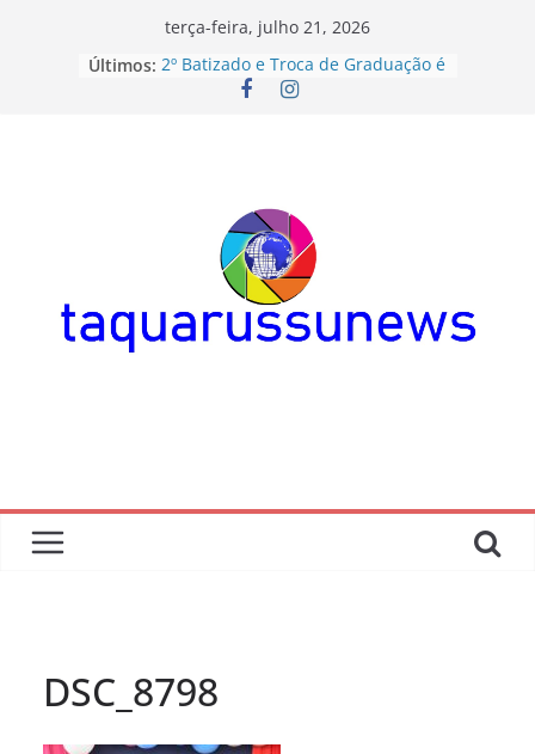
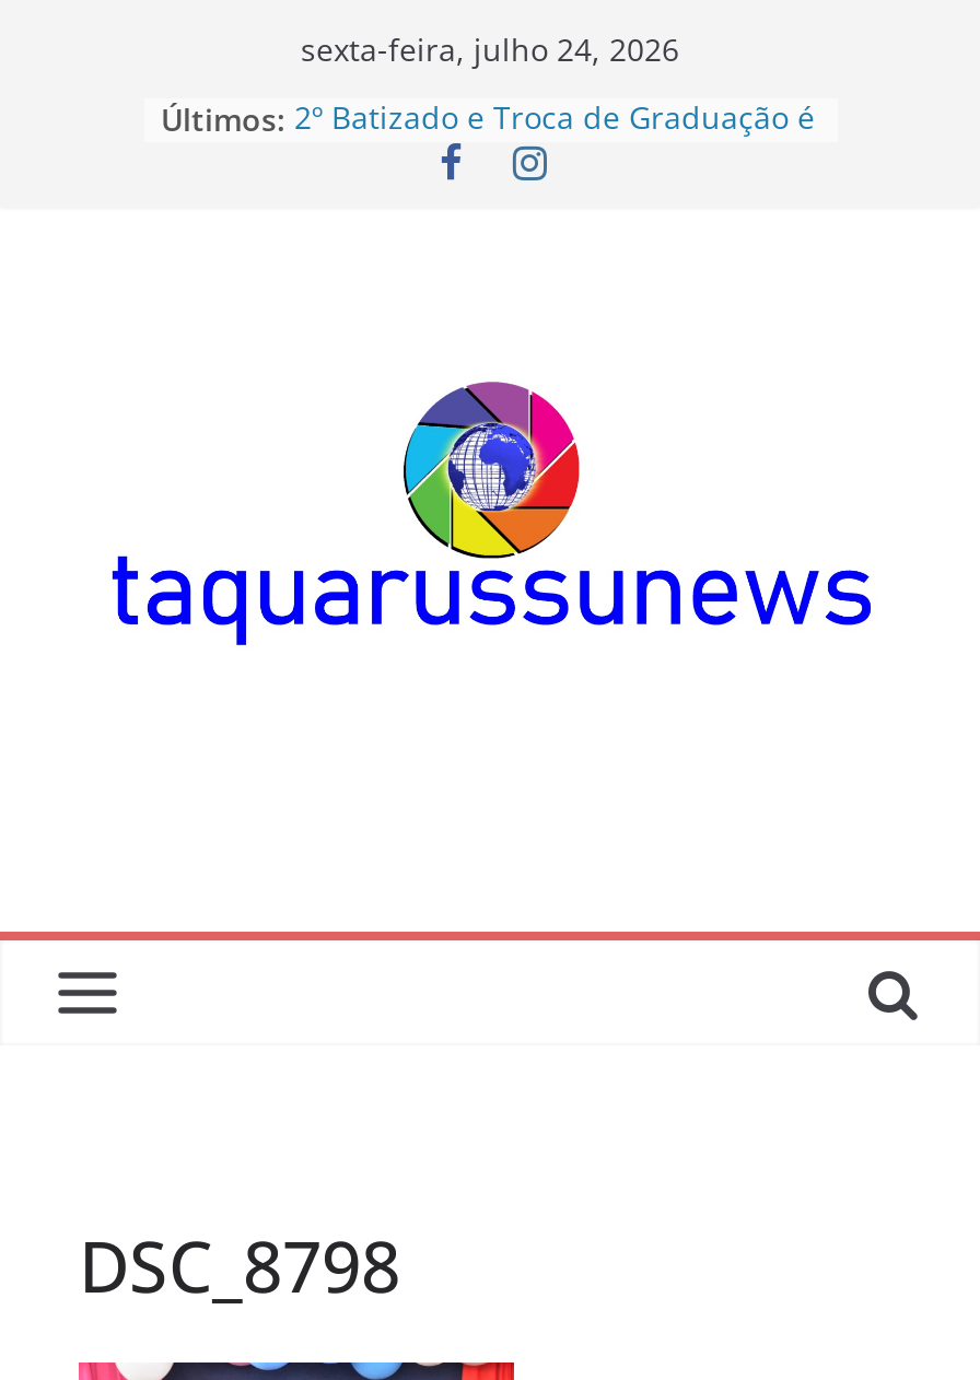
- terça-feira, julho 21, 2026
+ sexta-feira, julho 24, 2026
